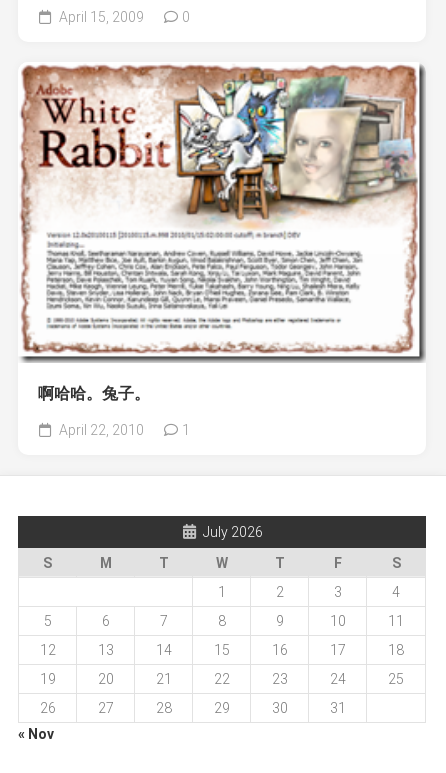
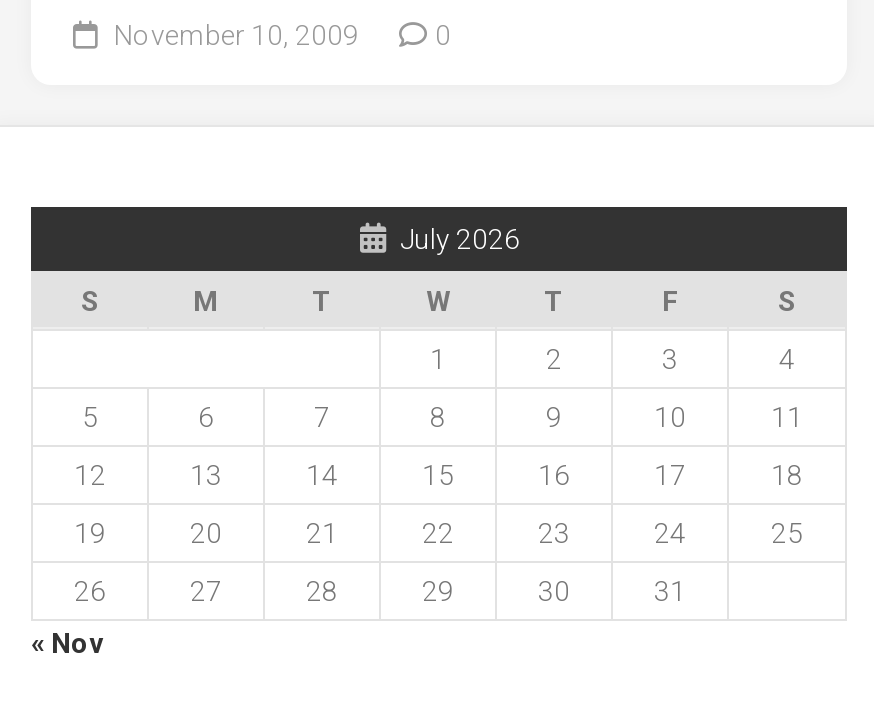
- April 15, 2009
+ November 10, 2009

- [image]
- 啊哈哈。兔子。
- April 22, 2010
- 1
